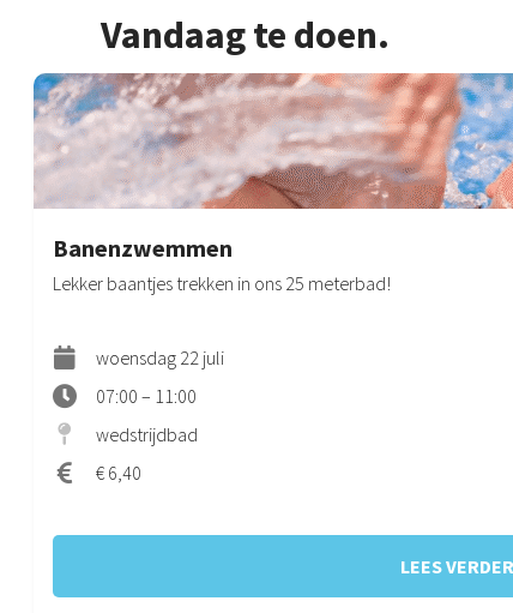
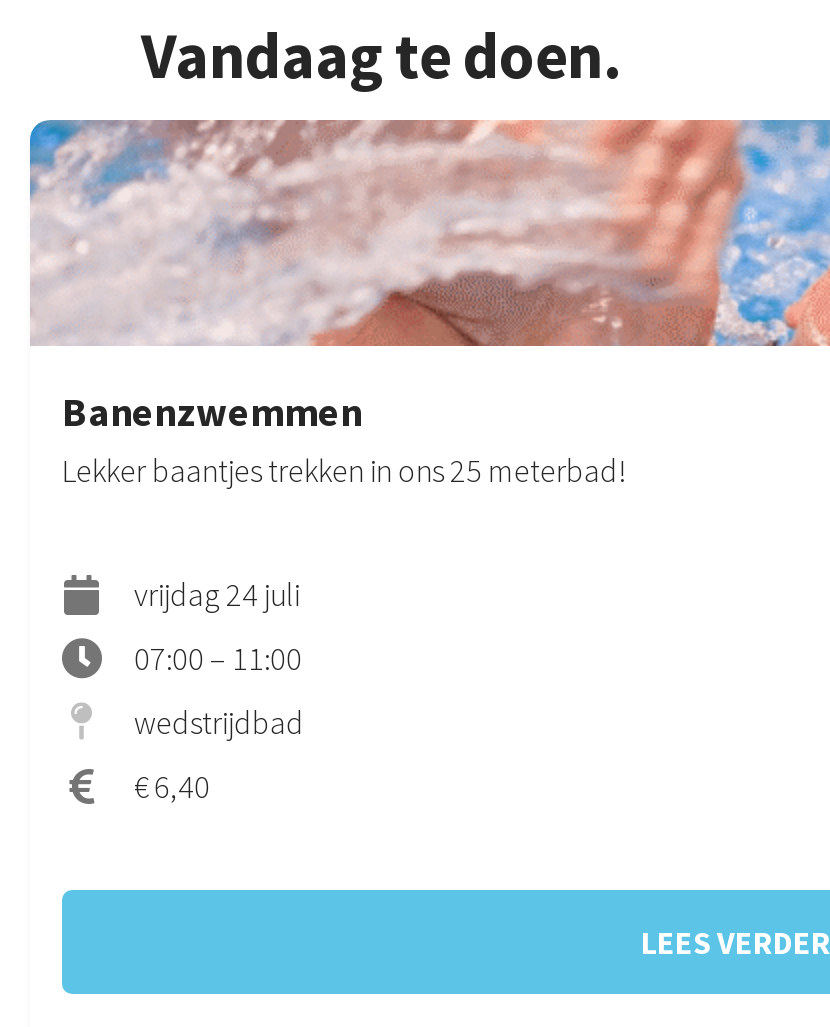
- woensdag 22 juli
+ vrijdag 24 juli
